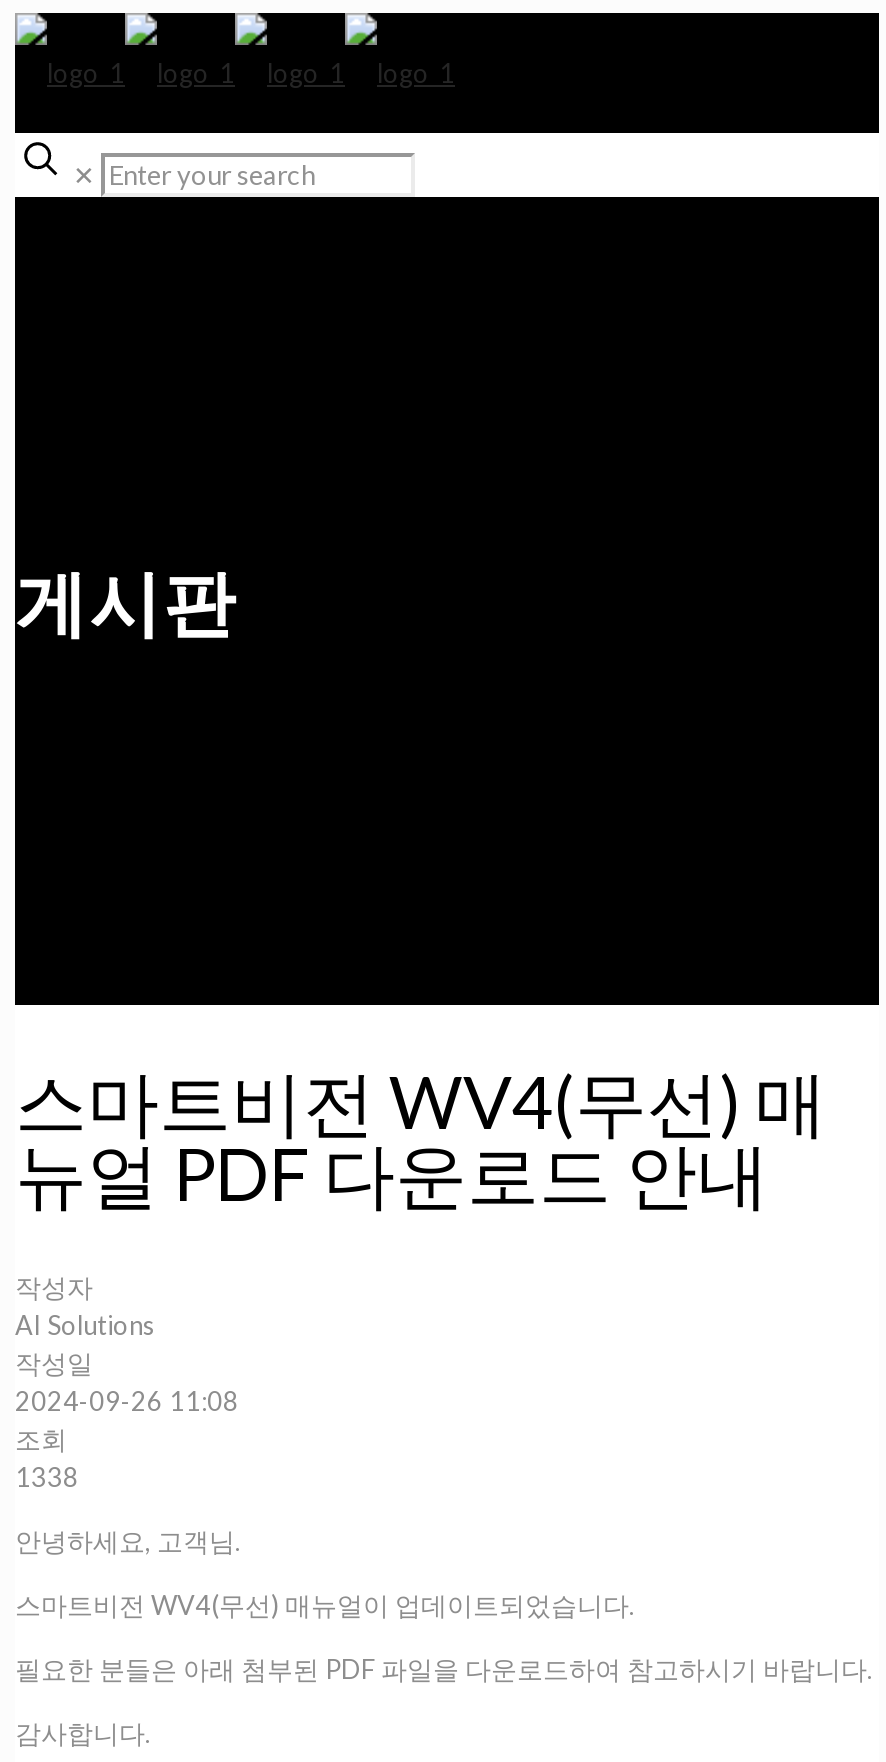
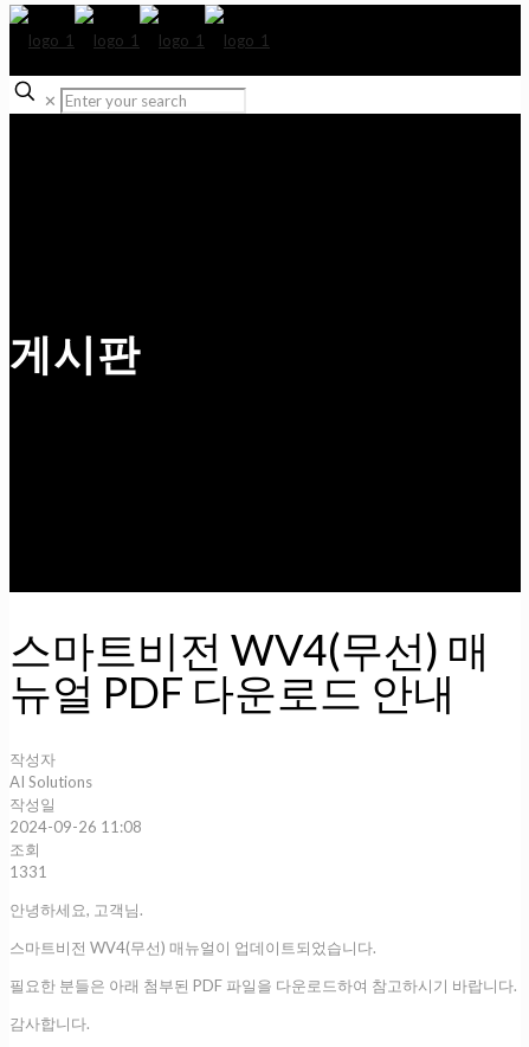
- 1338
+ 1331
